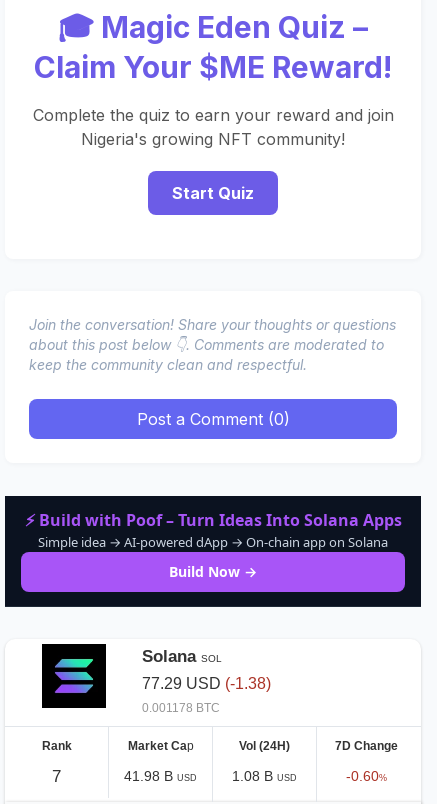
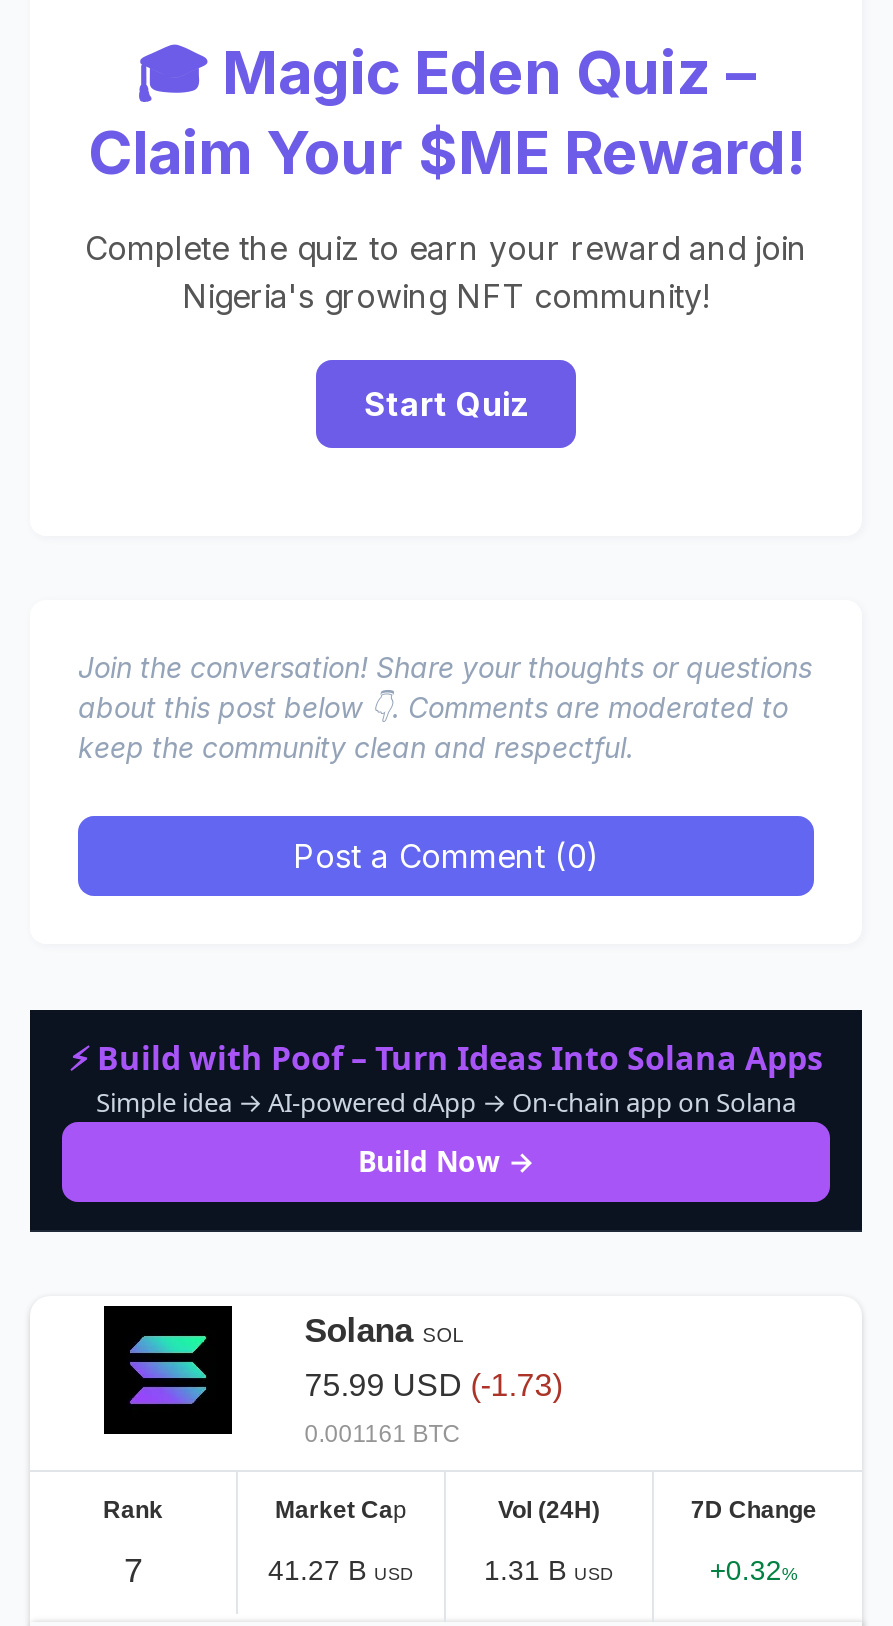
- 77.29 USD (-1.38)
+ 75.99 USD (-1.73)

- 0.001178 BTC
+ 0.001161 BTC

- 41.98 B USD
+ 41.27 B USD

- 1.08 B USD
+ 1.31 B USD

- -0.60%
+ +0.32%
